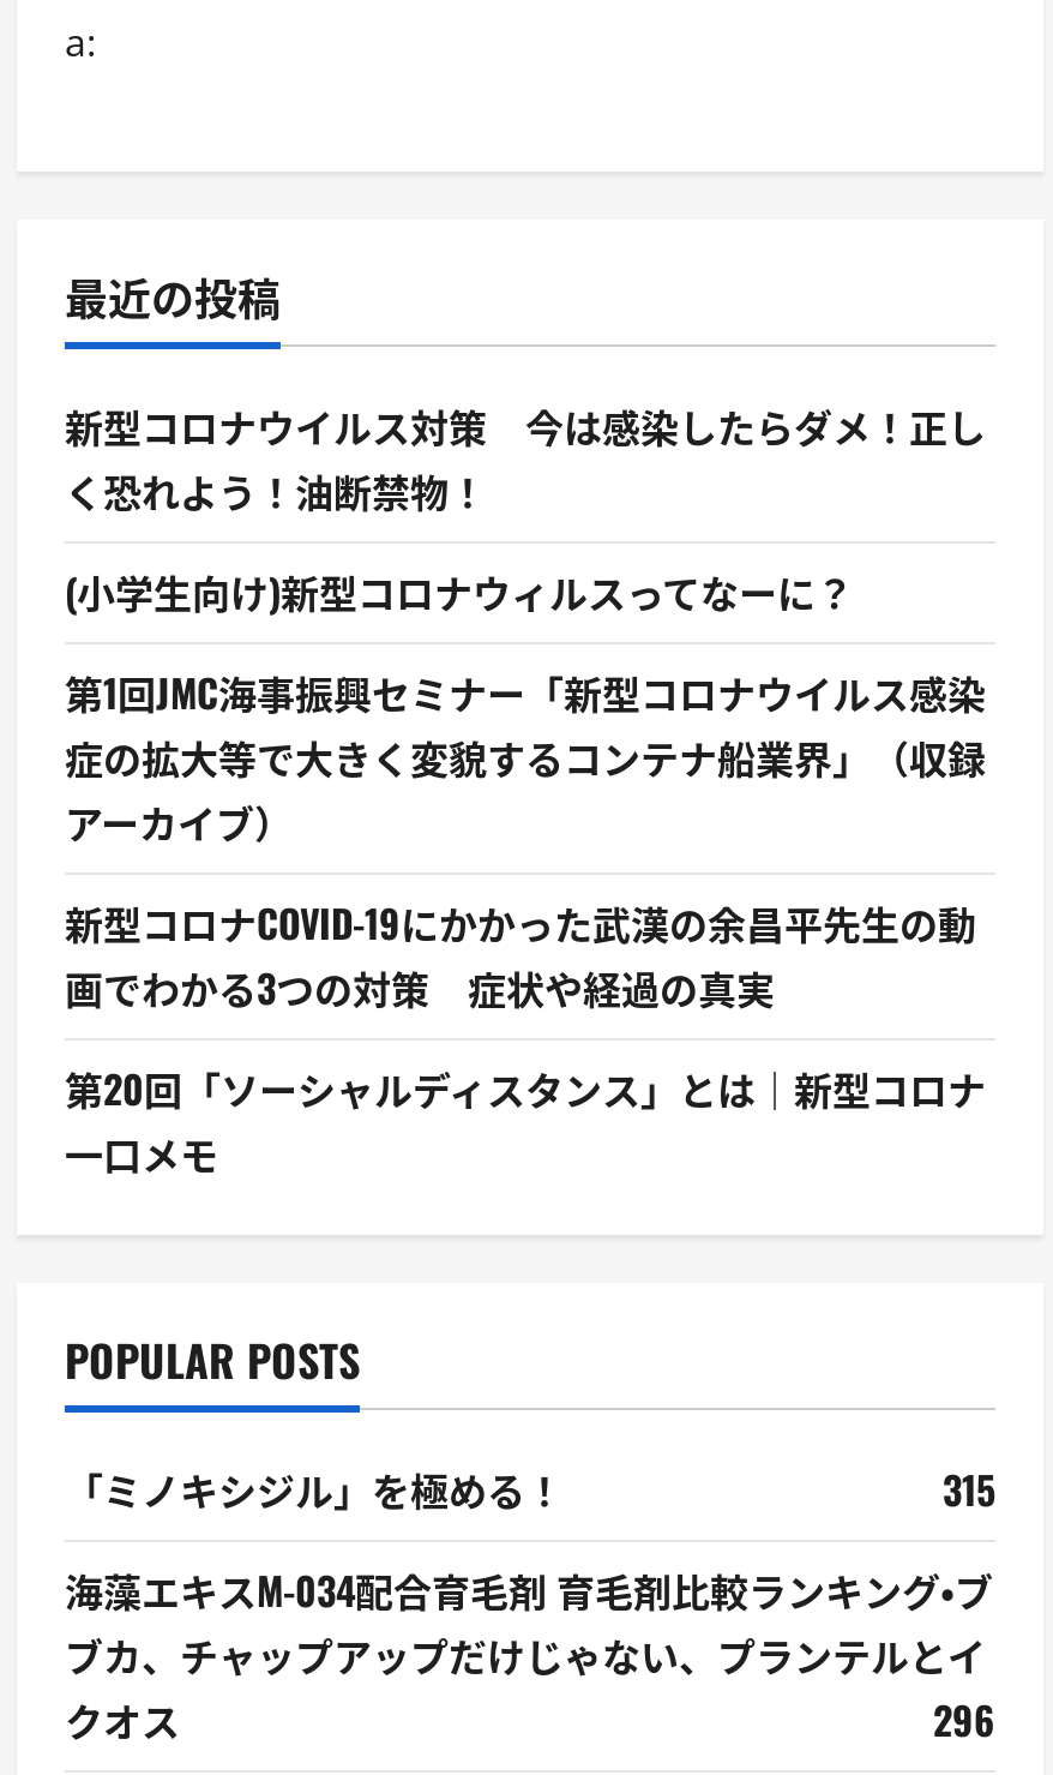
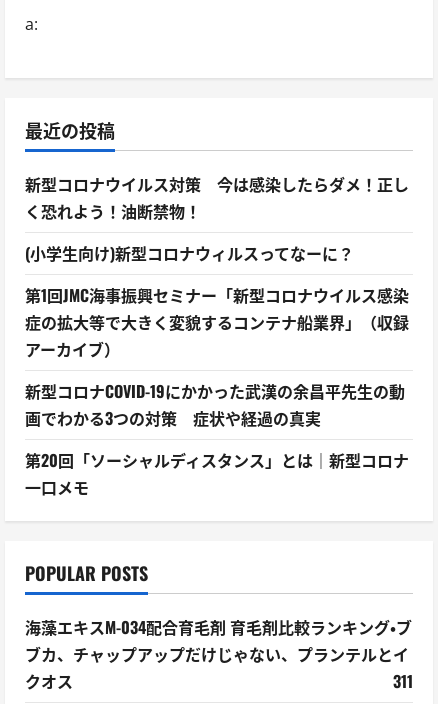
- 「ミノキシジル」を極める！
- 315

- 296
+ 311
